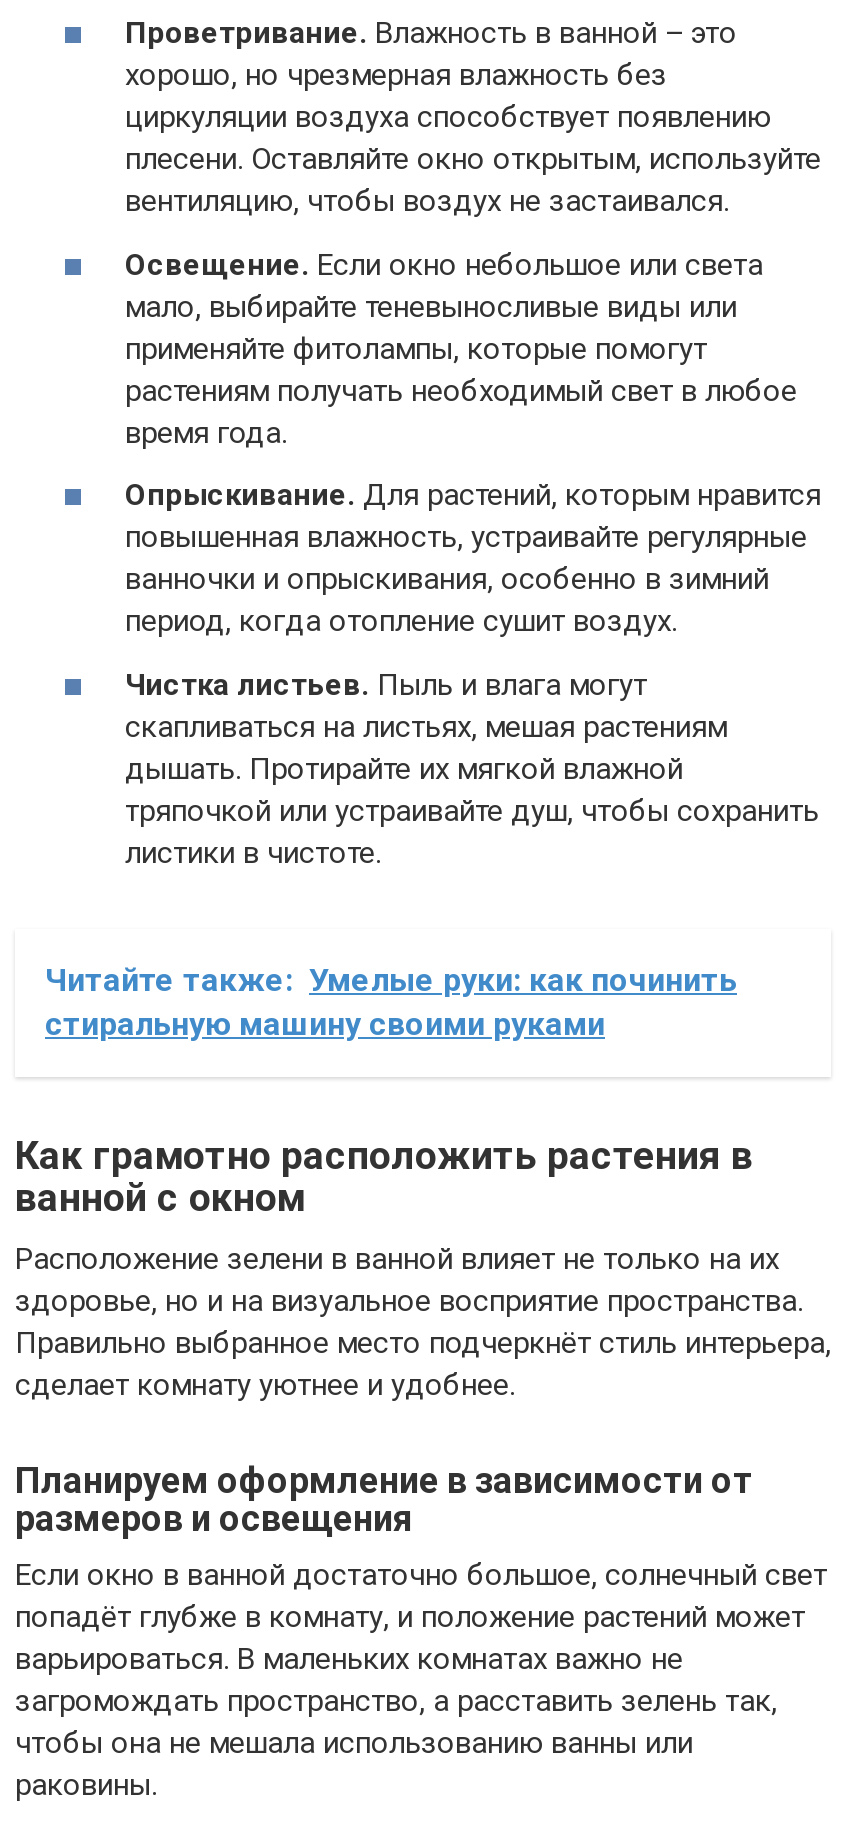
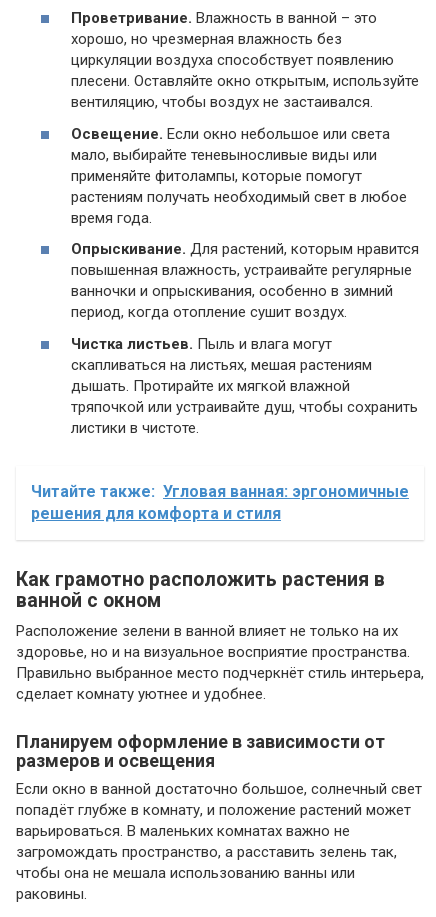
- Читайте также: Умелые руки: как починить
- стиральную машину своими руками
+ Читайте также: Угловая ванная: эргономичные
+ решения для комфорта и стиля
